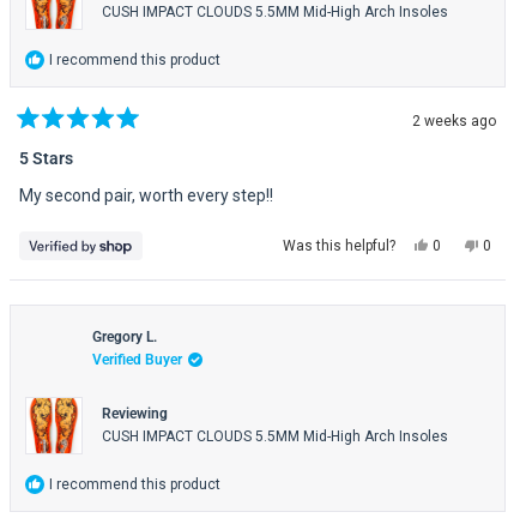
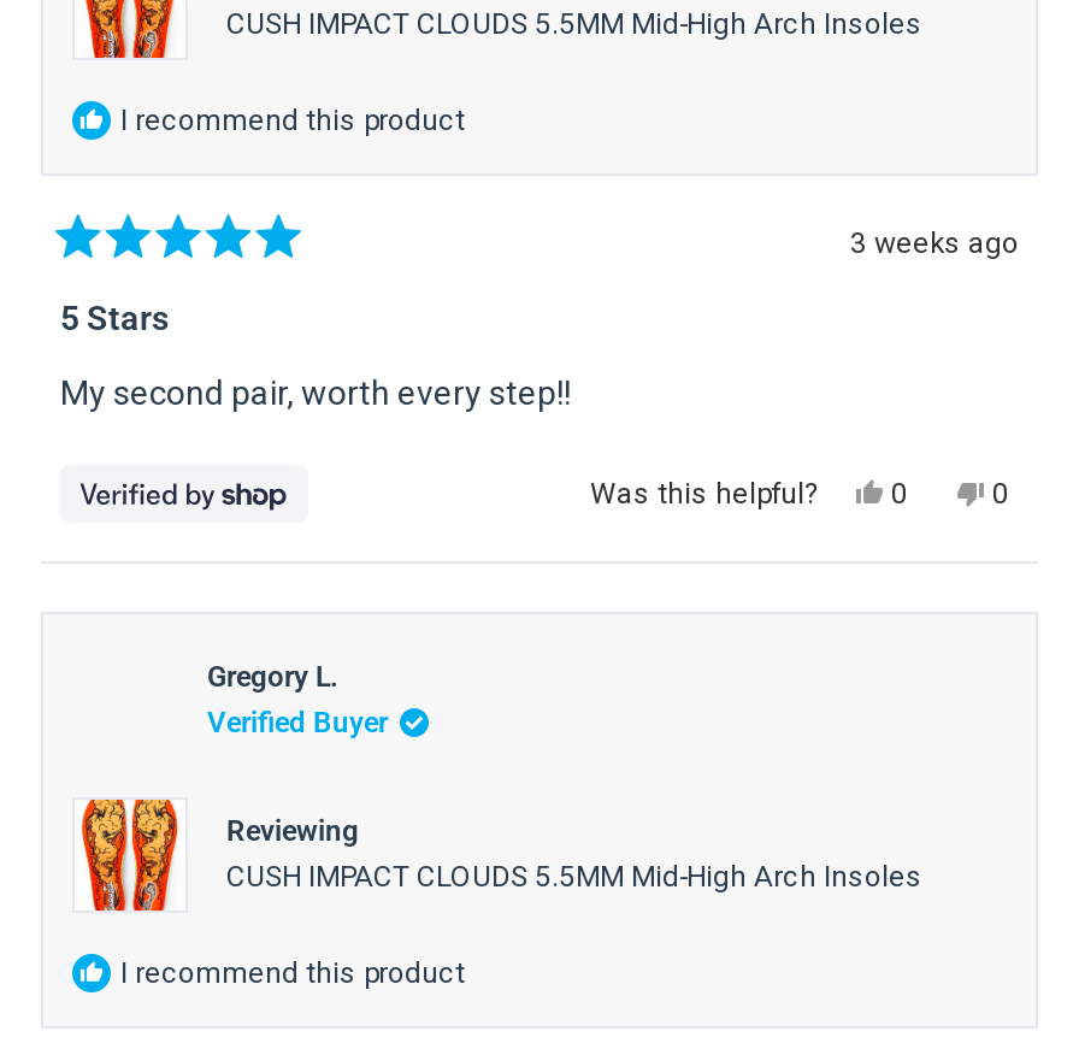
- 2 weeks ago
+ 3 weeks ago
